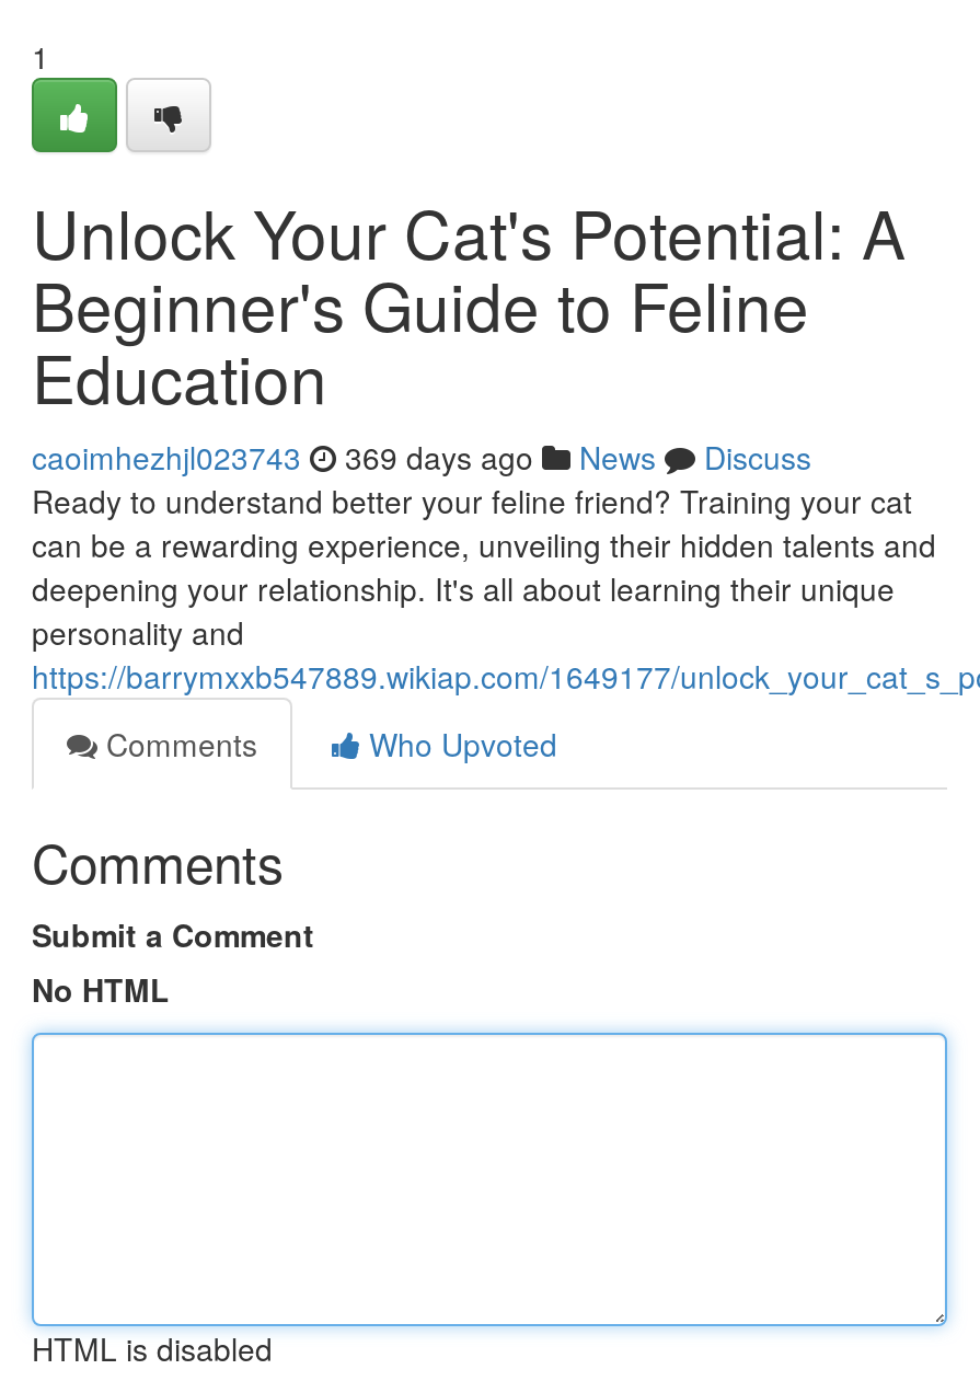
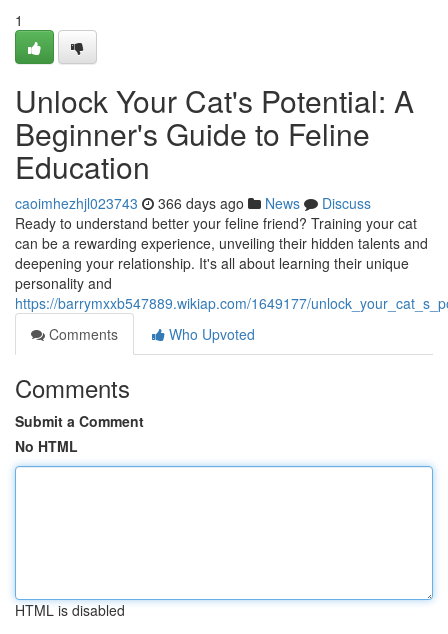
- caoimhezhjl023743 369 days ago News Discuss
+ caoimhezhjl023743 366 days ago News Discuss
